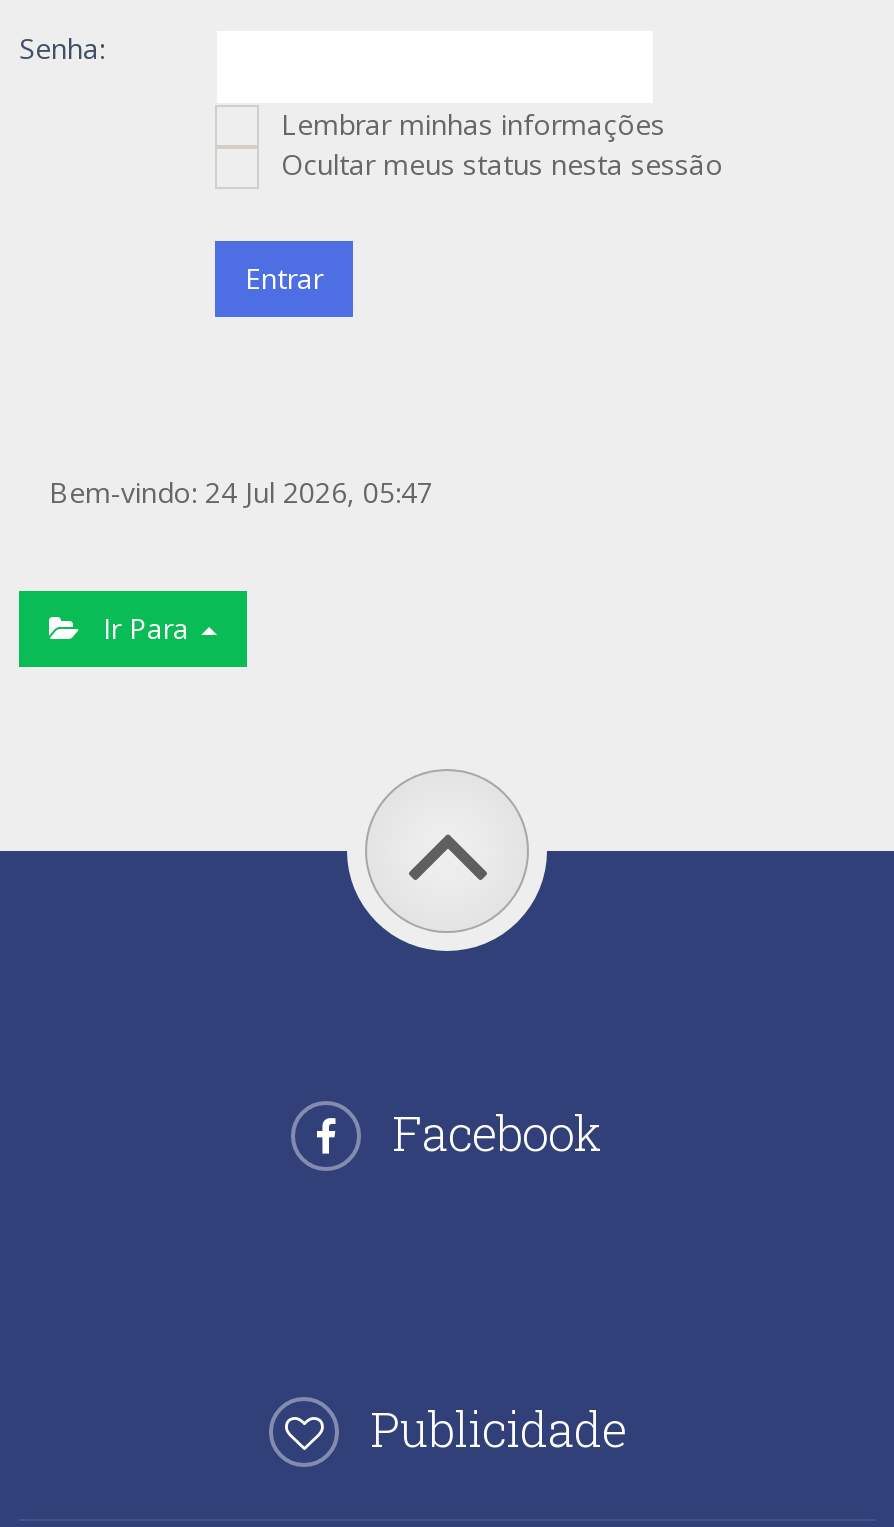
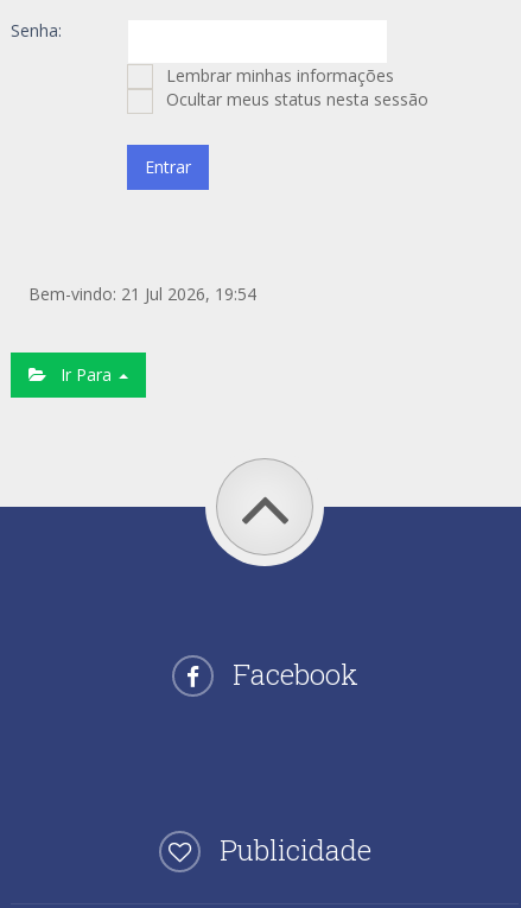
- Bem-vindo: 24 Jul 2026, 05:47
+ Bem-vindo: 21 Jul 2026, 19:54
